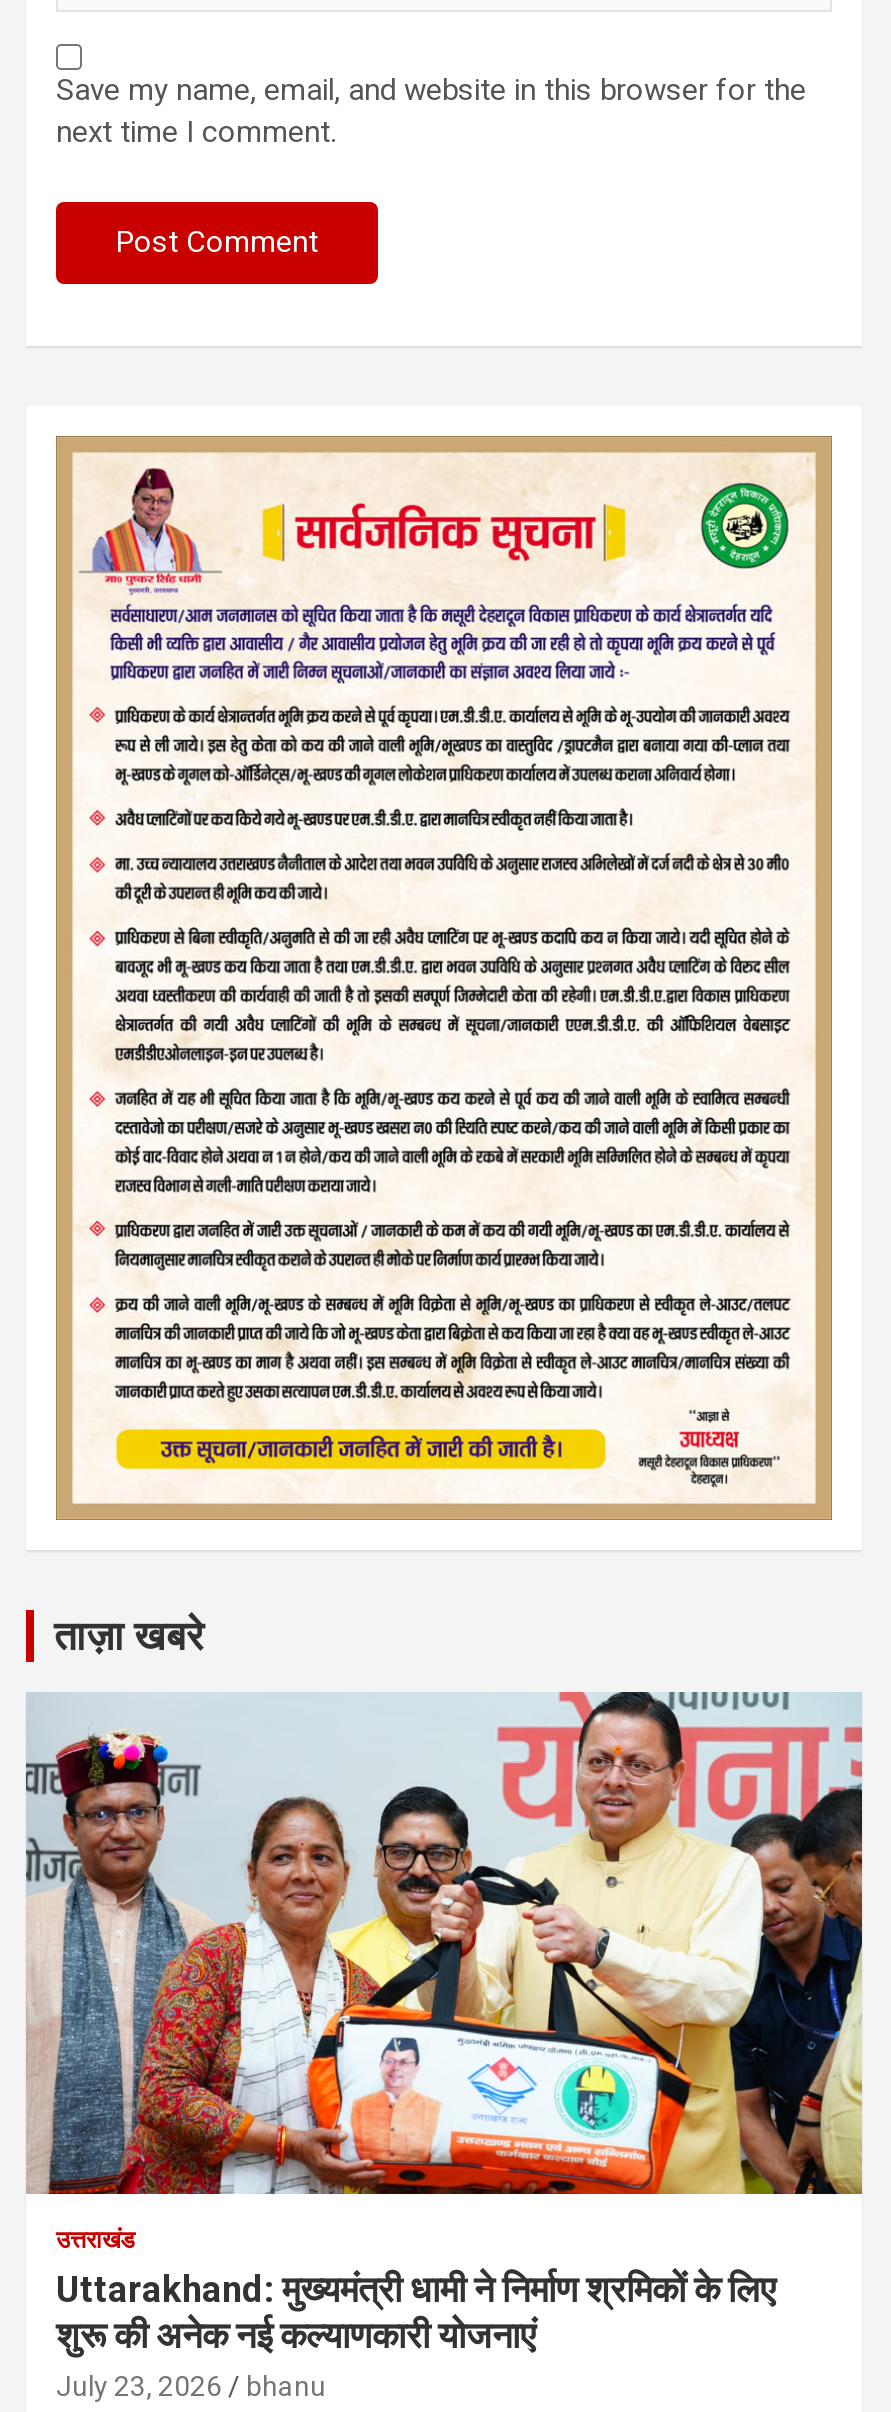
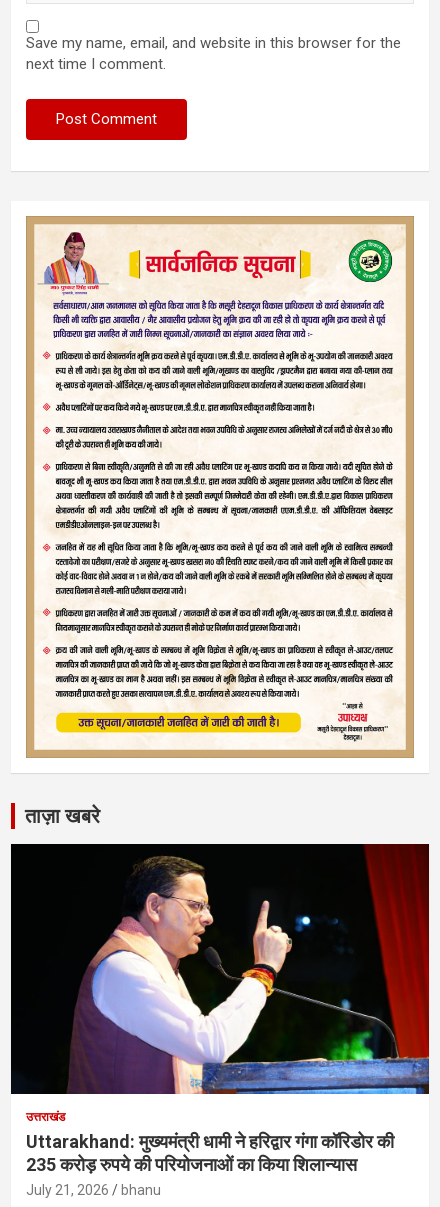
- [image]
- Uttarakhand: मुख्यमंत्री धामी ने निर्माण श्रमिकों के लिए
- शुरू की अनेक नई कल्याणकारी योजनाएं
- July 23, 2026
+ [image]
+ Uttarakhand: मुख्यमंत्री धामी ने हरिद्वार गंगा कॉरिडोर की
+ 235 करोड़ रुपये की परियोजनाओं का किया शिलान्यास
+ July 21, 2026
